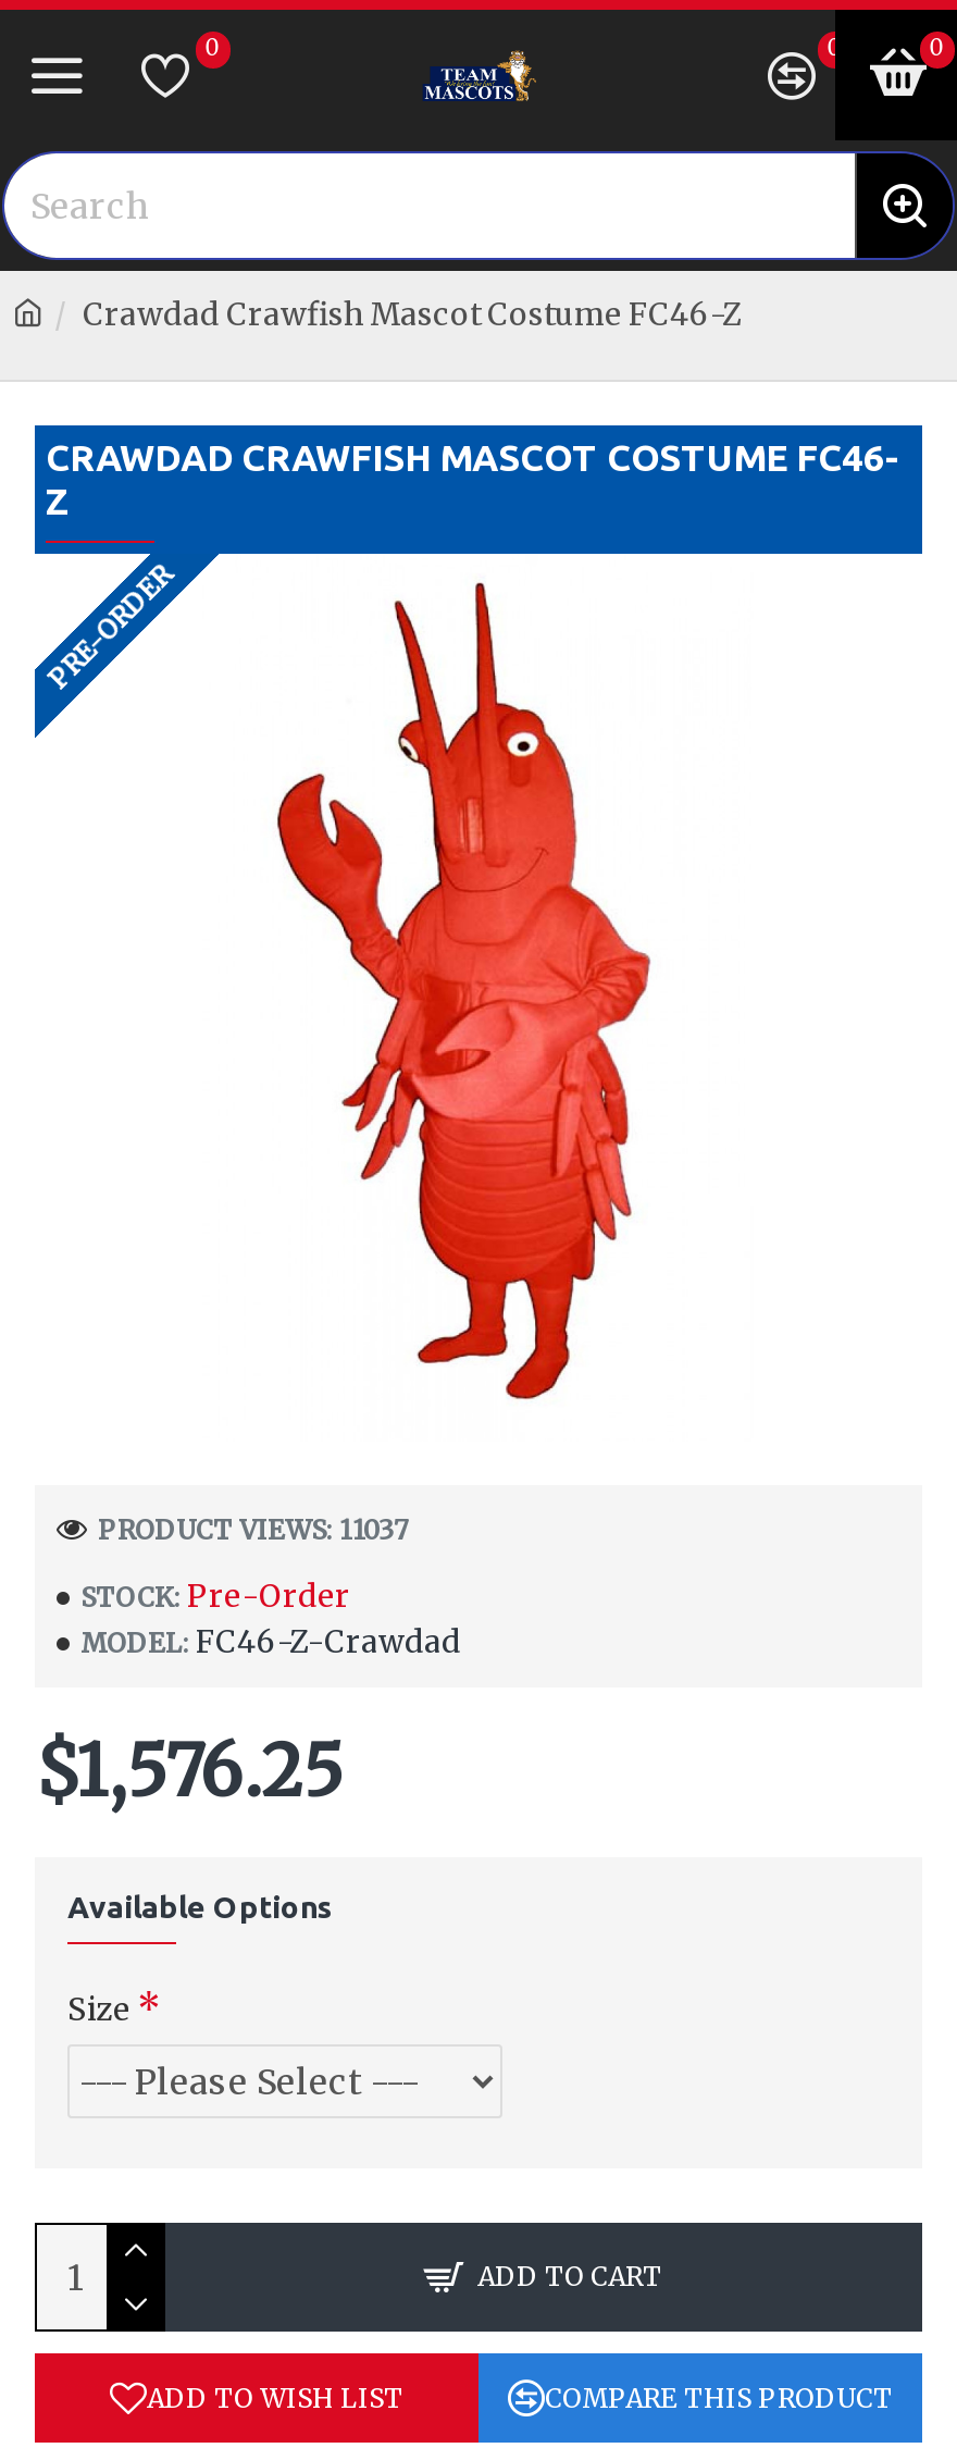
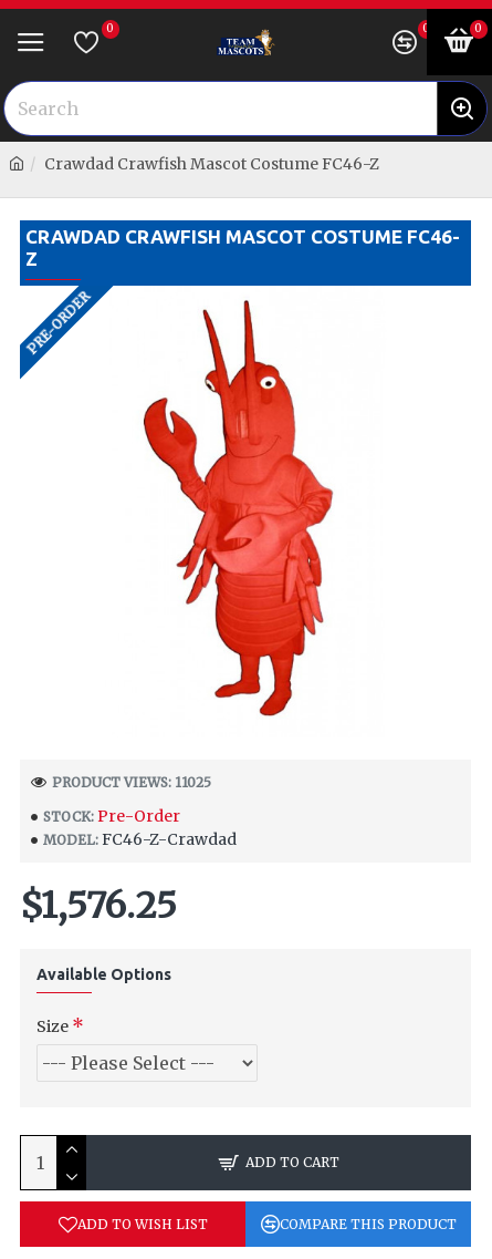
- PRODUCT VIEWS: 11037
+ PRODUCT VIEWS: 11025
